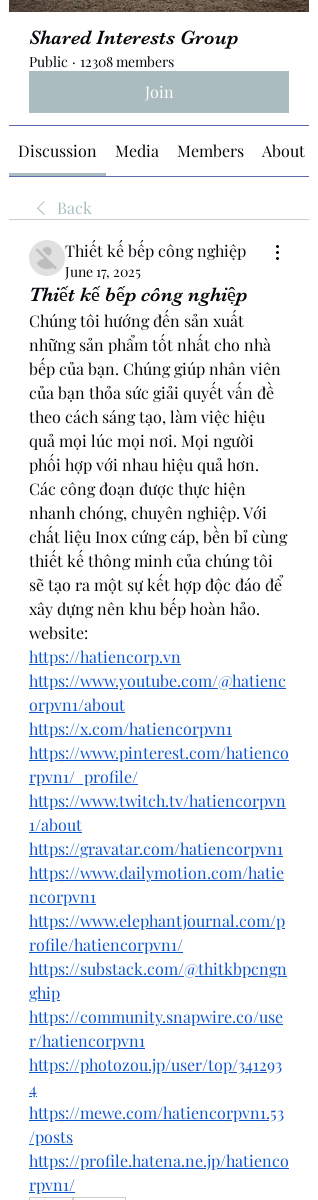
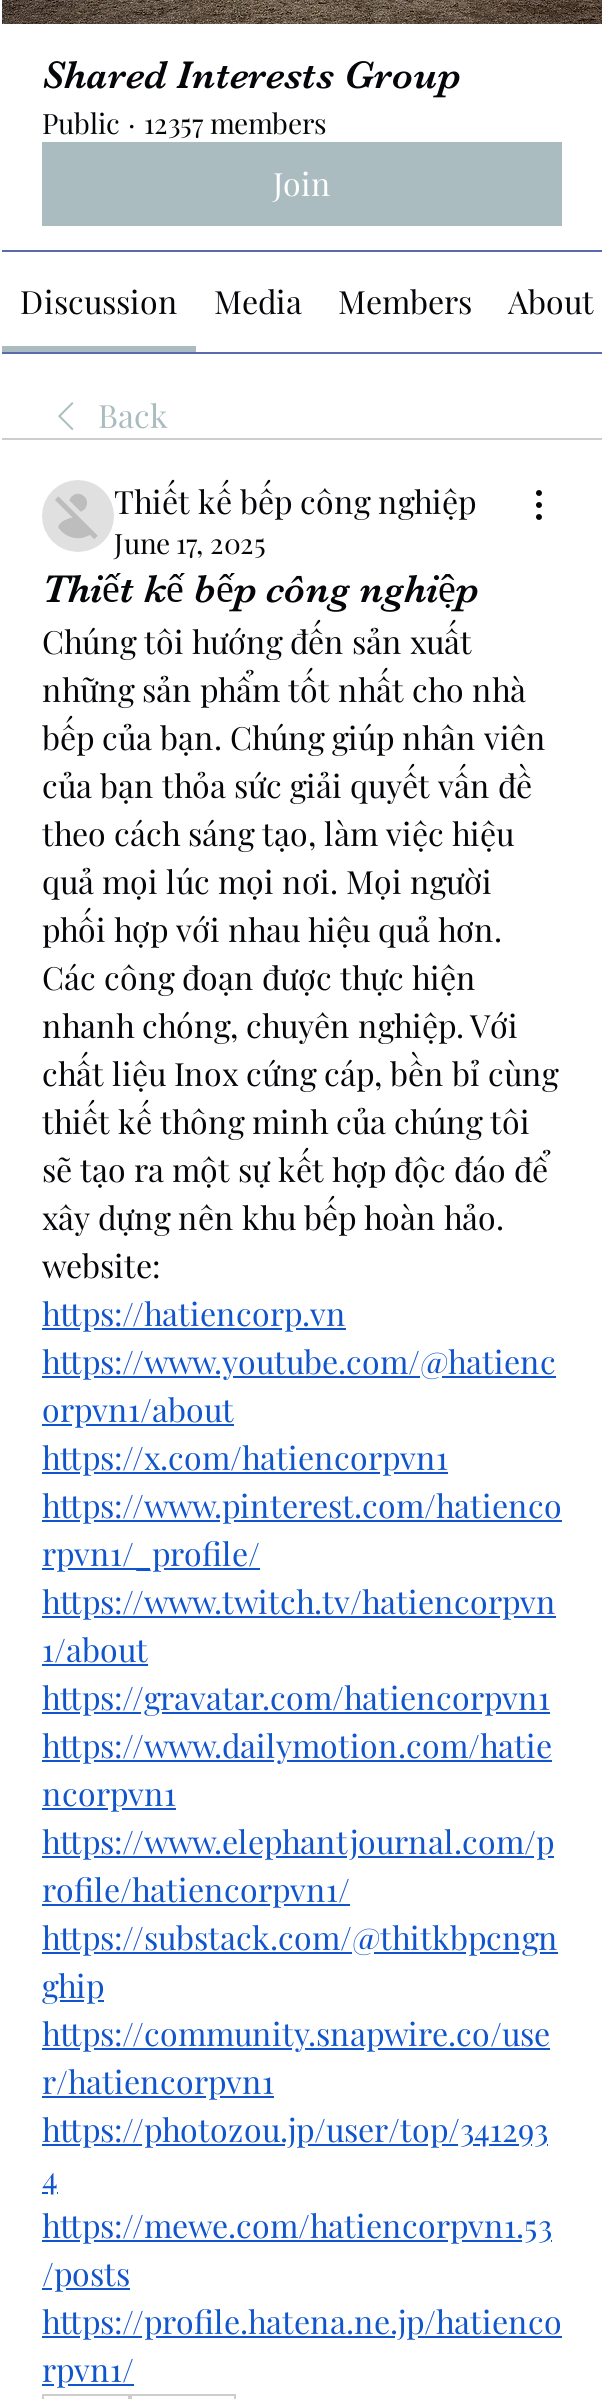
- Public · 12308 members
+ Public · 12357 members
